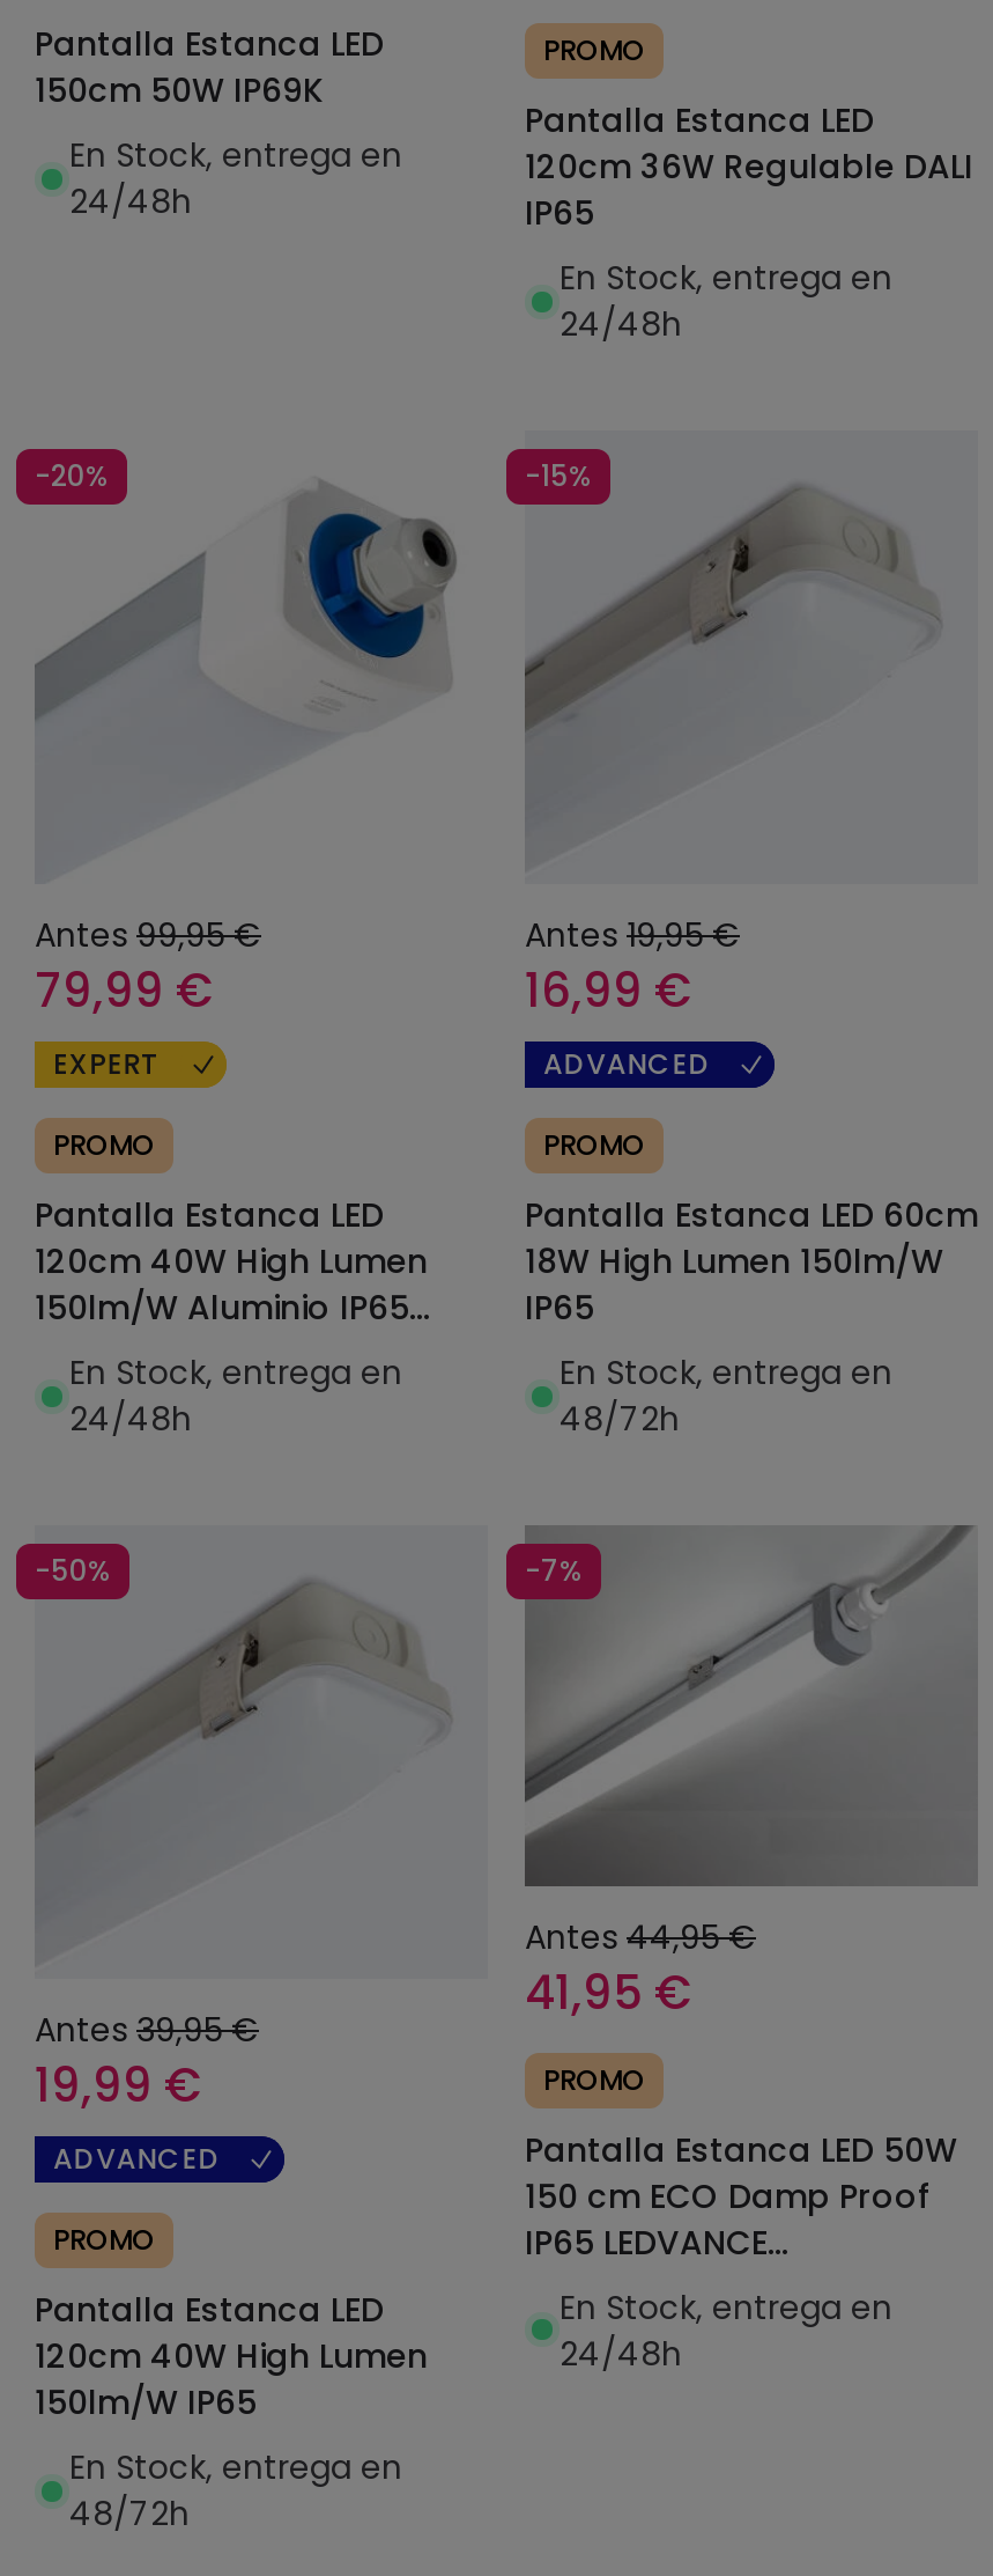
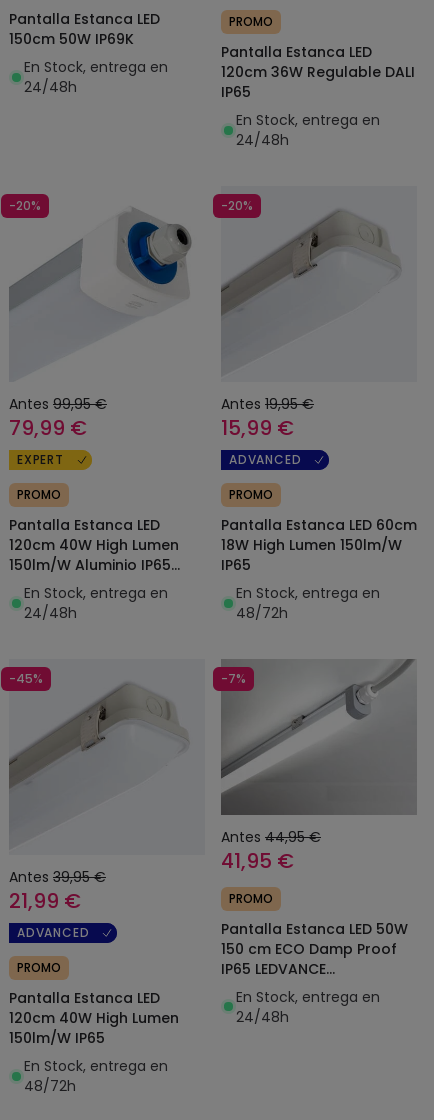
- -15%
+ -20%

- 16,99 €
+ 15,99 €

- -50%
+ -45%

- 19,99 €
+ 21,99 €
